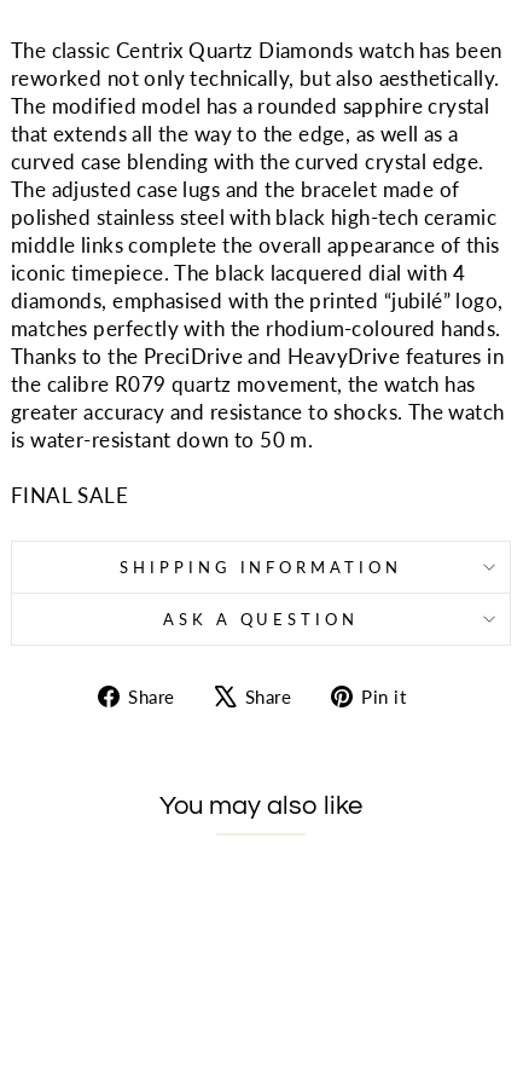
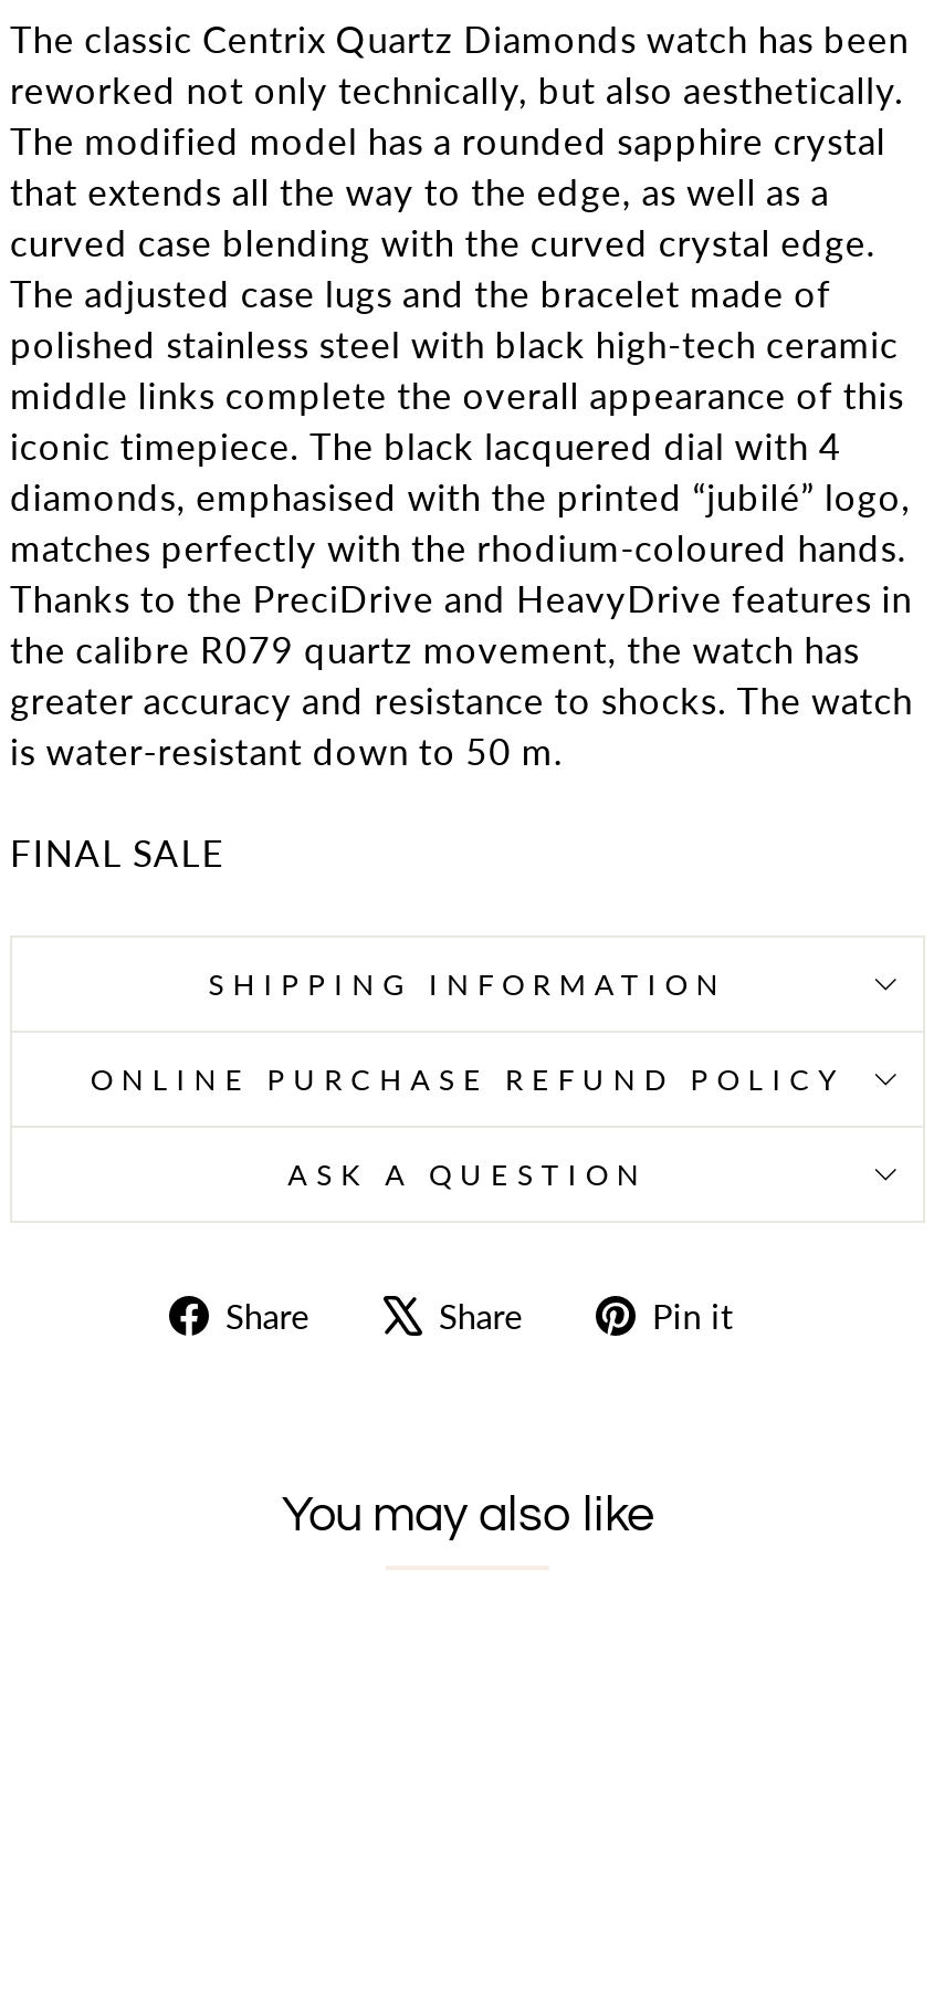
+ ONLINE PURCHASE REFUND POLICY
